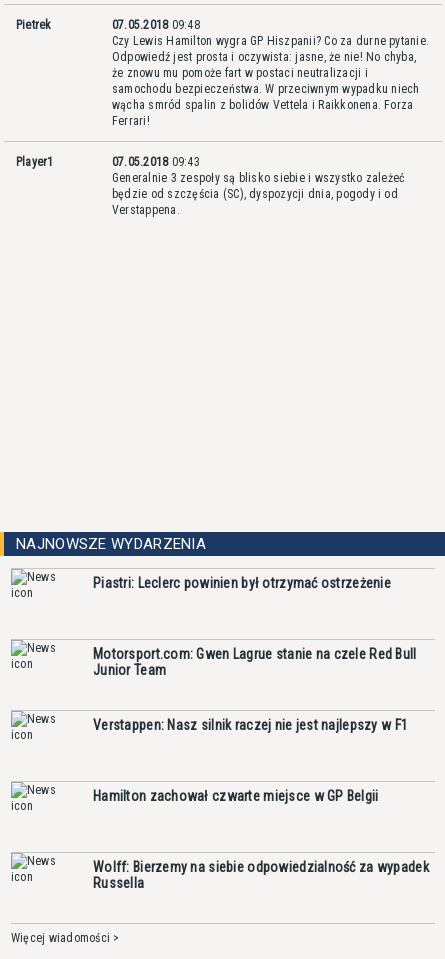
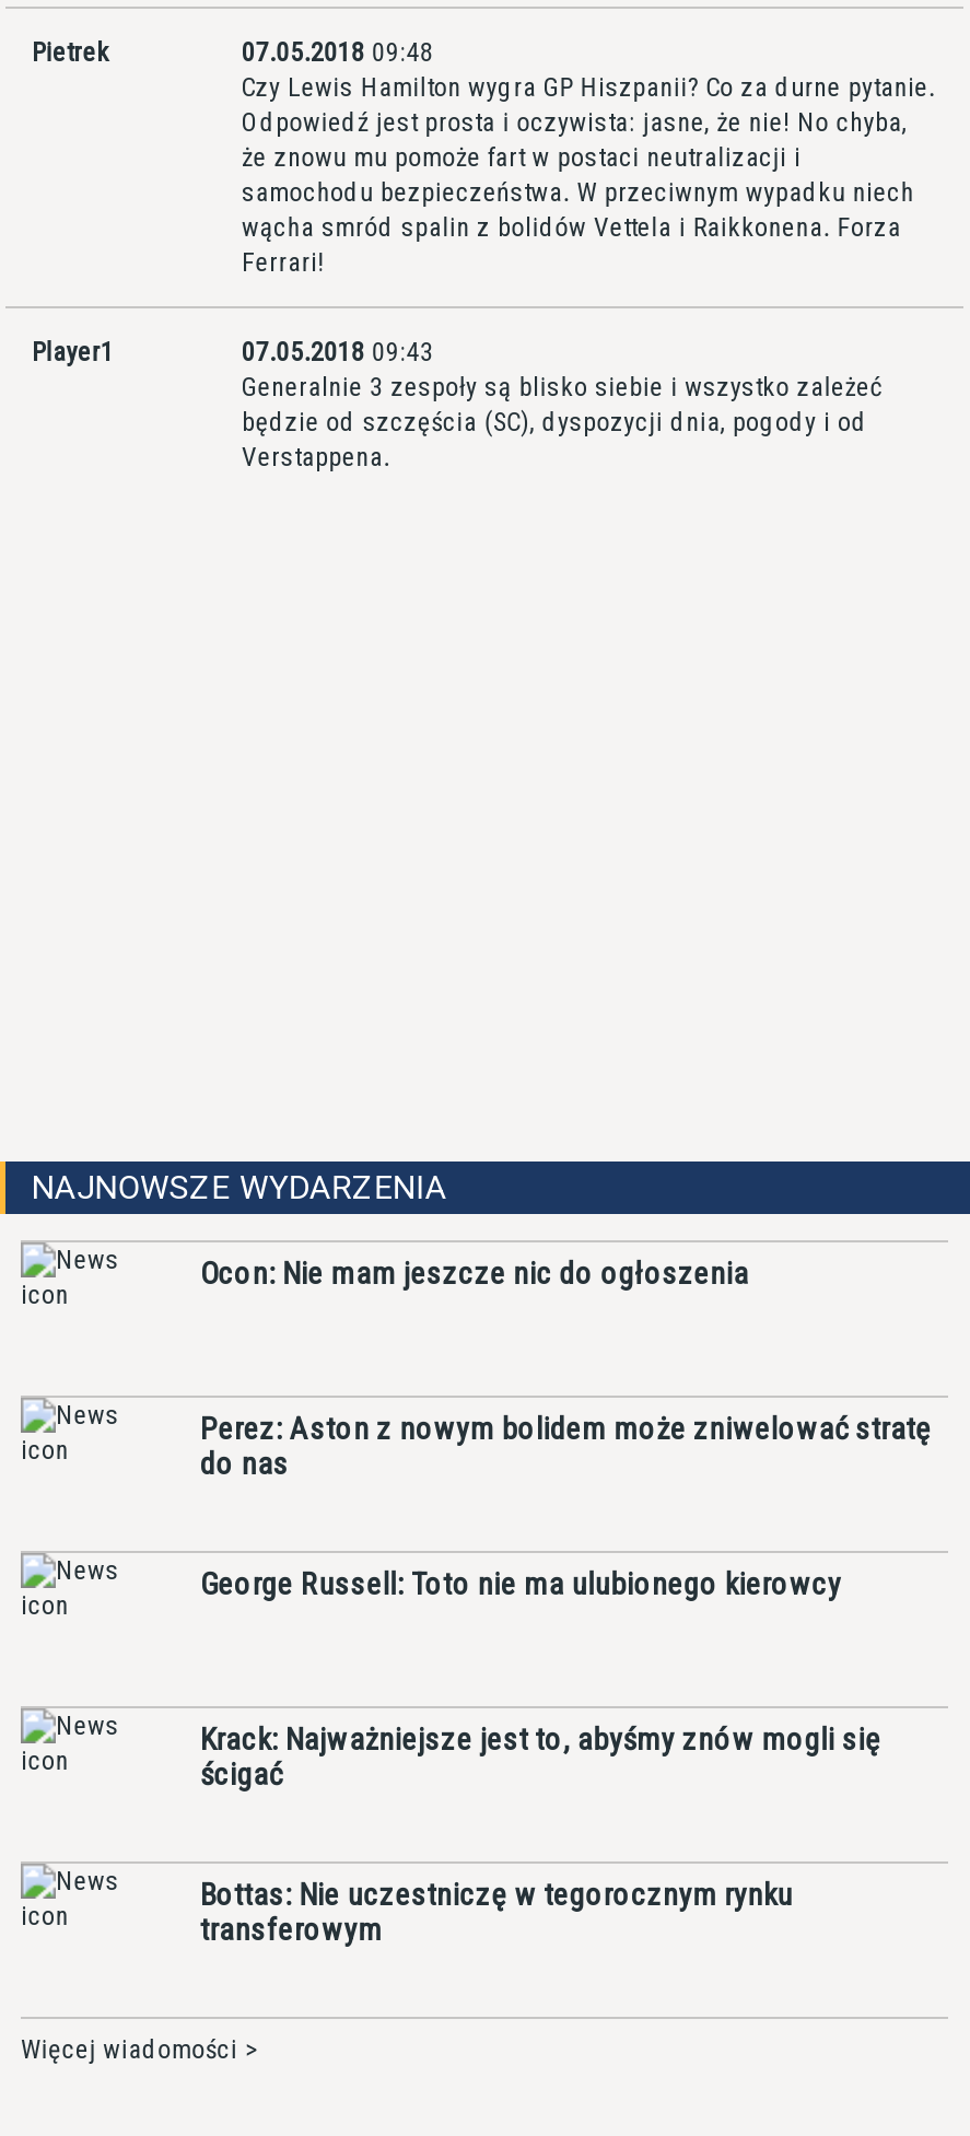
- Piastri: Leclerc powinien był otrzymać ostrzeżenie
+ Ocon: Nie mam jeszcze nic do ogłoszenia

- Motorsport.com: Gwen Lagrue stanie na czele Red Bull
- Junior Team
+ Perez: Aston z nowym bolidem może zniwelować stratę
+ do nas

- Verstappen: Nasz silnik raczej nie jest najlepszy w F1
+ George Russell: Toto nie ma ulubionego kierowcy

- Hamilton zachował czwarte miejsce w GP Belgii
+ Krack: Najważniejsze jest to, abyśmy znów mogli się
+ ścigać

- Wolff: Bierzemy na siebie odpowiedzialność za wypadek
- Russella
+ Bottas: Nie uczestniczę w tegorocznym rynku
+ transferowym
